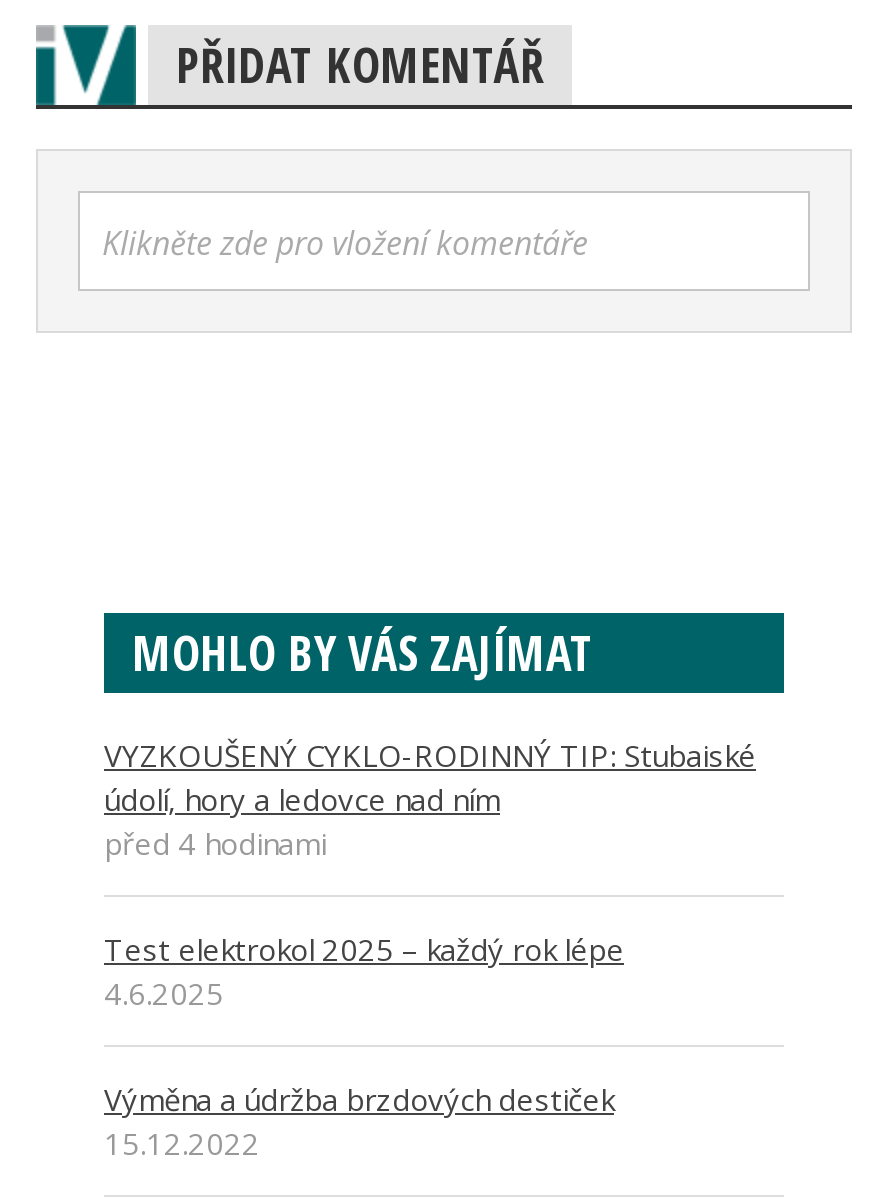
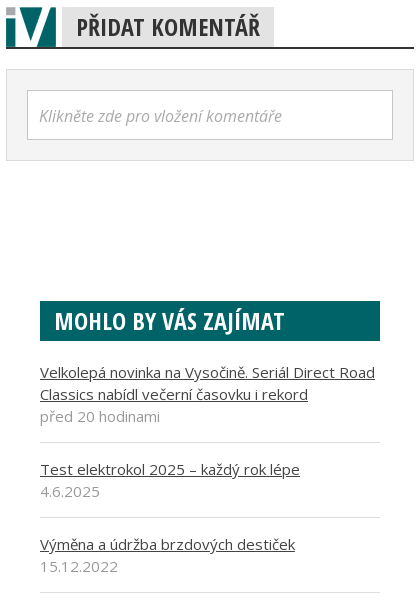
- VYZKOUŠENÝ CYKLO-RODINNÝ TIP: Stubaiské
- údolí, hory a ledovce nad ním
- před 4 hodinami
+ Velkolepá novinka na Vysočině. Seriál Direct Road
+ Classics nabídl večerní časovku i rekord
+ před 20 hodinami
